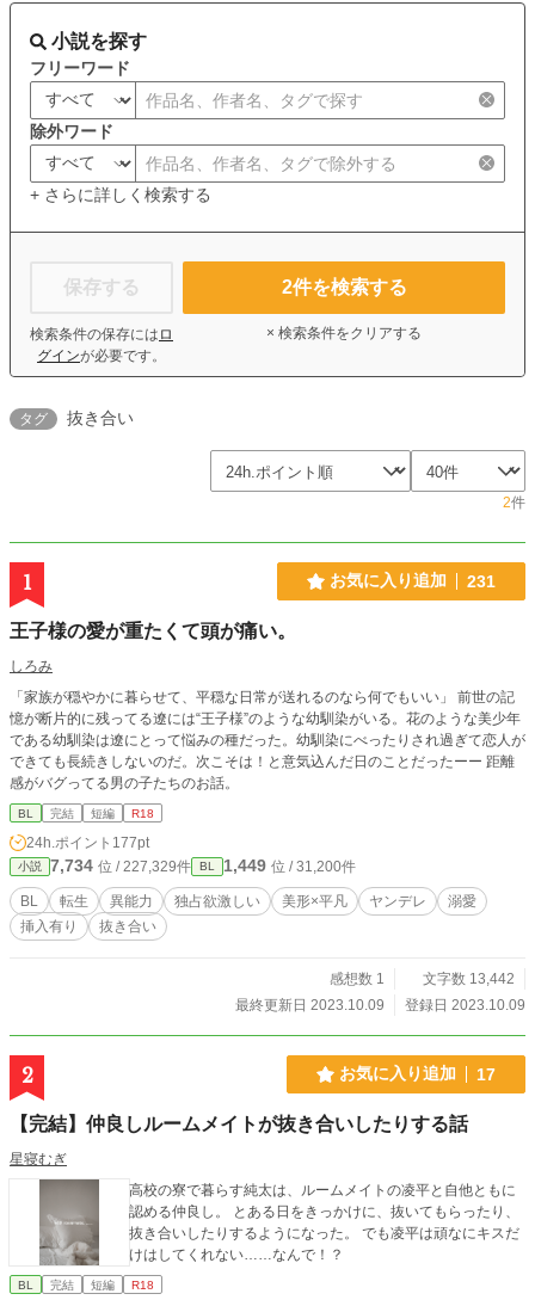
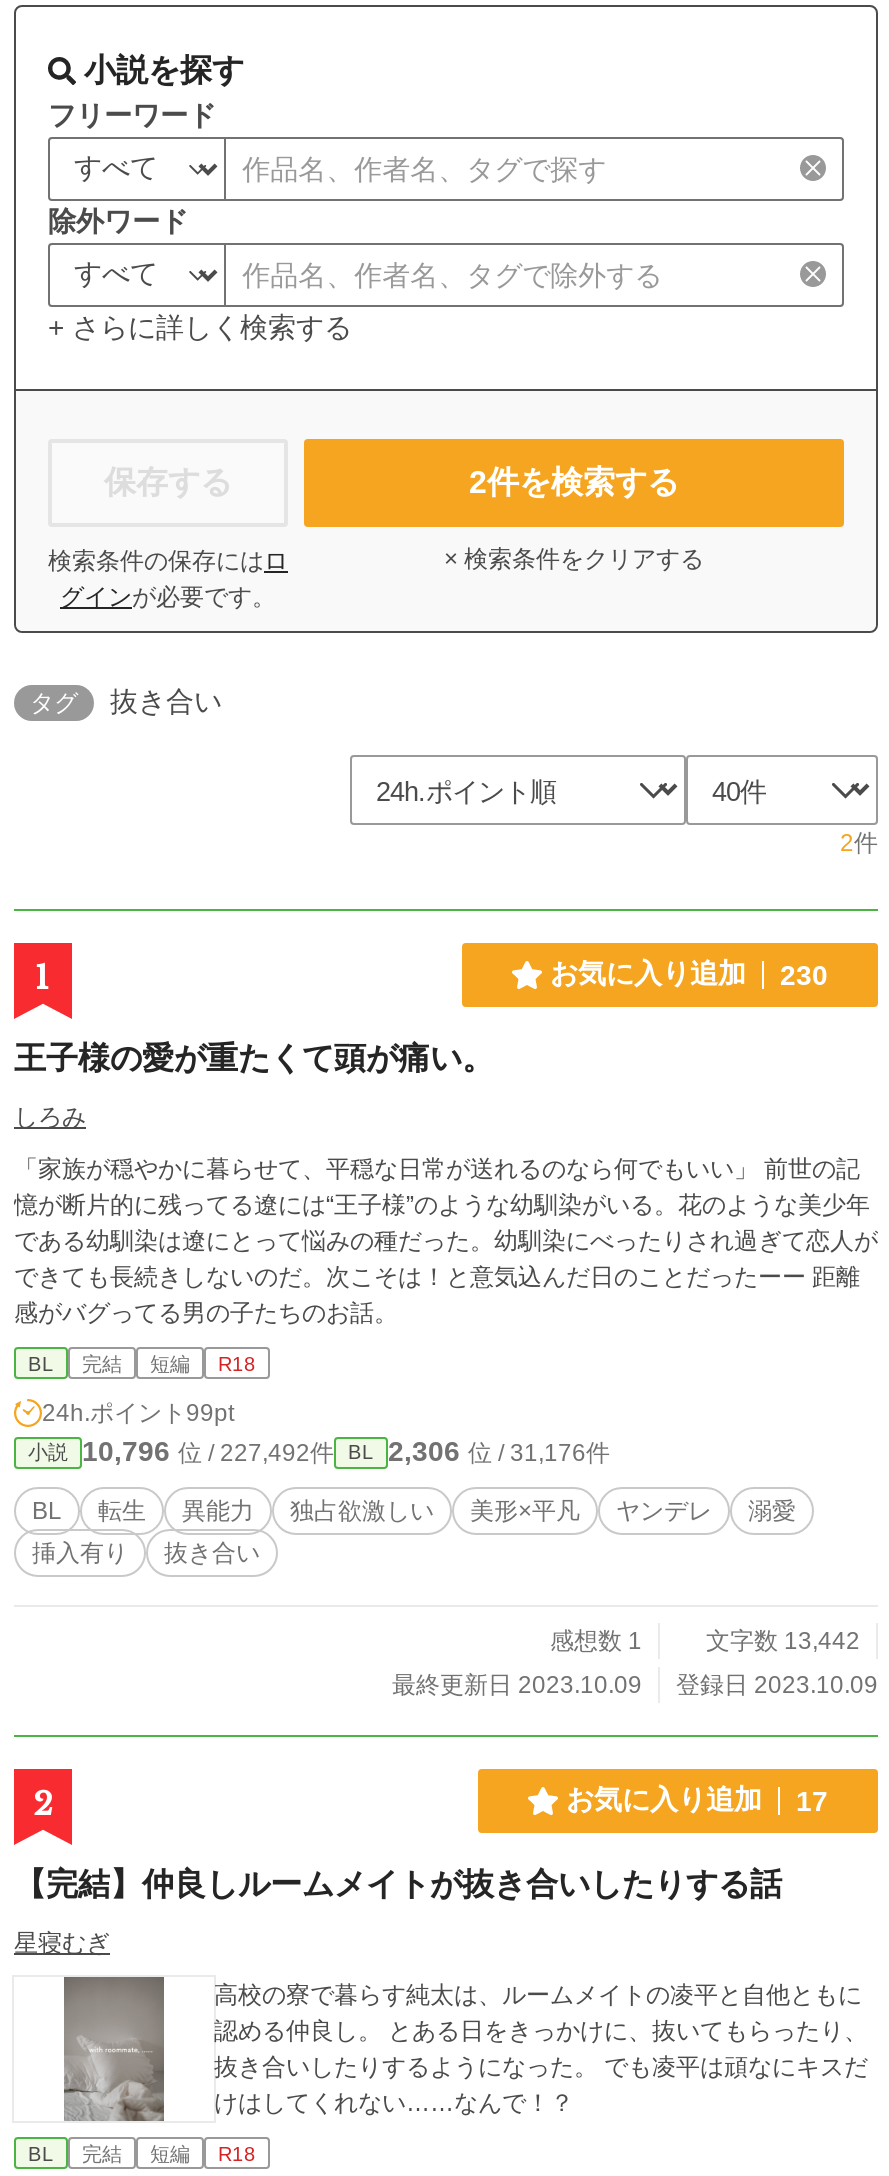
- お気に入り追加 231
+ お気に入り追加 230

- 24h.ポイント177pt
+ 24h.ポイント99pt

- 7,734位 / 227,329件
+ 10,796位 / 227,492件

- 1,449位 / 31,200件
+ 2,306位 / 31,176件
